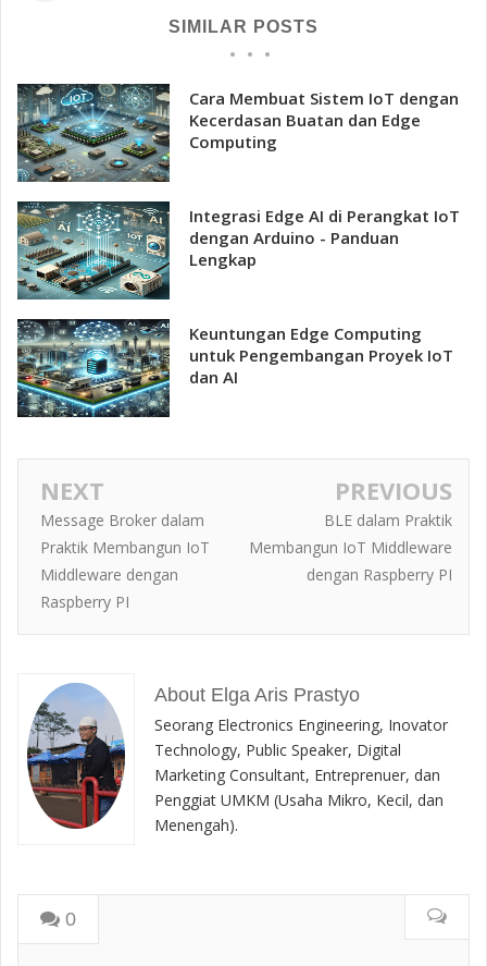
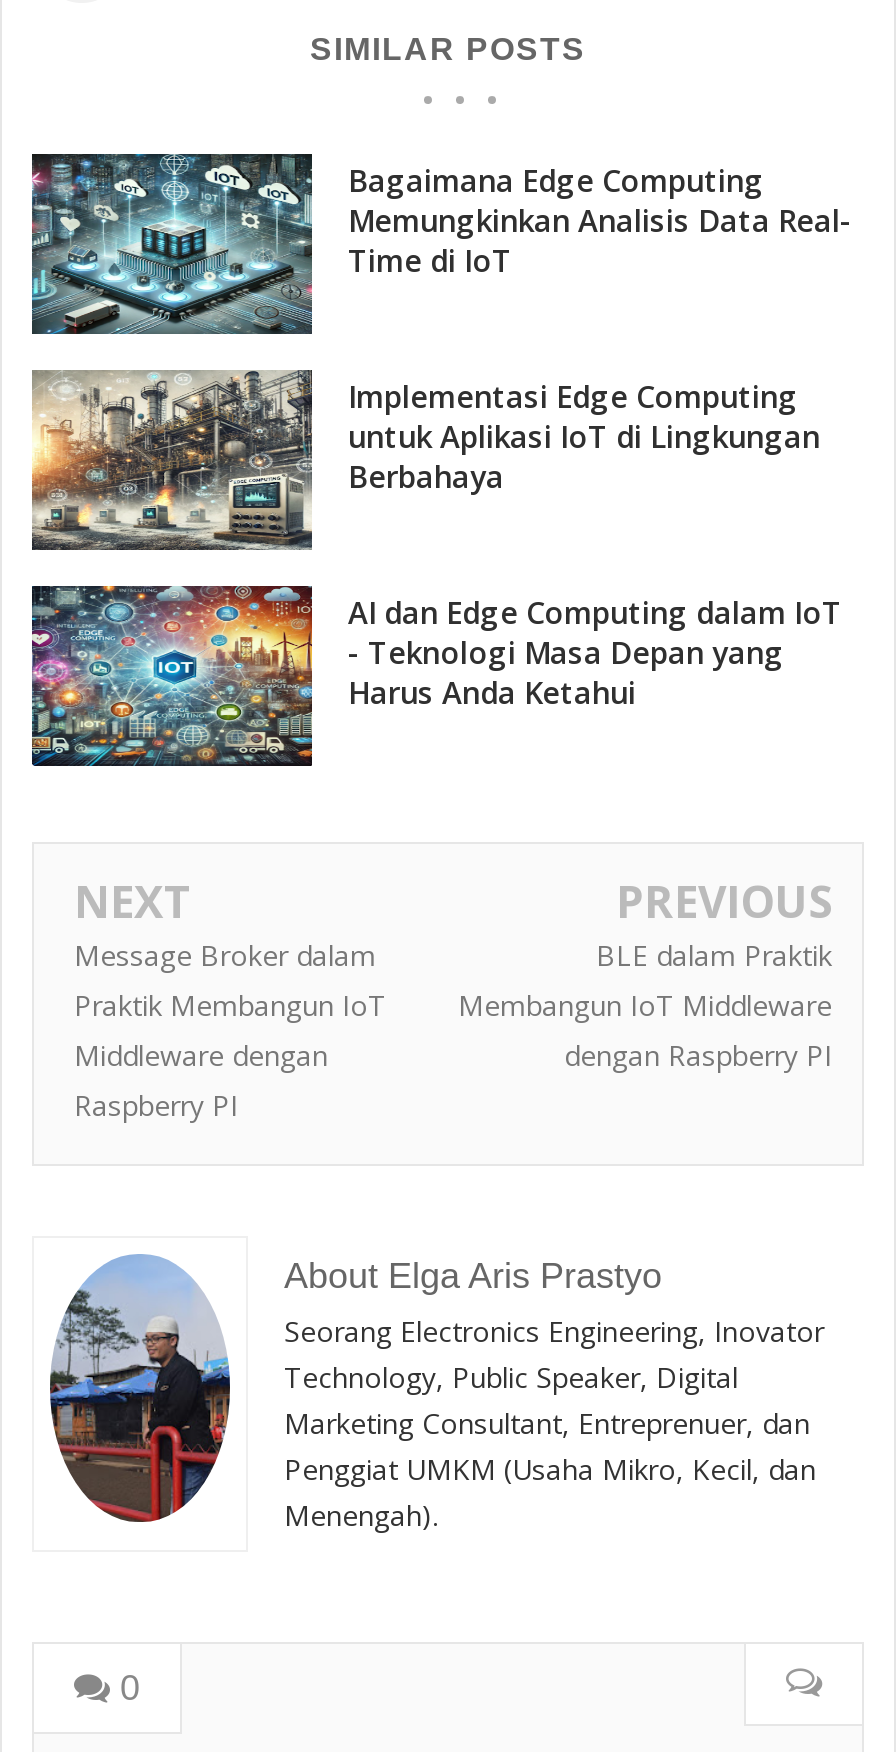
- [image]
- Cara Membuat Sistem IoT dengan
- Kecerdasan Buatan dan Edge
- Computing
+ [image]
+ Bagaimana Edge Computing
+ Memungkinkan Analisis Data Real-
+ Time di IoT

- [image]
- Integrasi Edge AI di Perangkat IoT
- dengan Arduino - Panduan
- Lengkap
+ [image]
+ Implementasi Edge Computing
+ untuk Aplikasi IoT di Lingkungan
+ Berbahaya

- [image]
- Keuntungan Edge Computing
- untuk Pengembangan Proyek IoT
- dan AI
+ [image]
+ AI dan Edge Computing dalam IoT
+ - Teknologi Masa Depan yang
+ Harus Anda Ketahui
